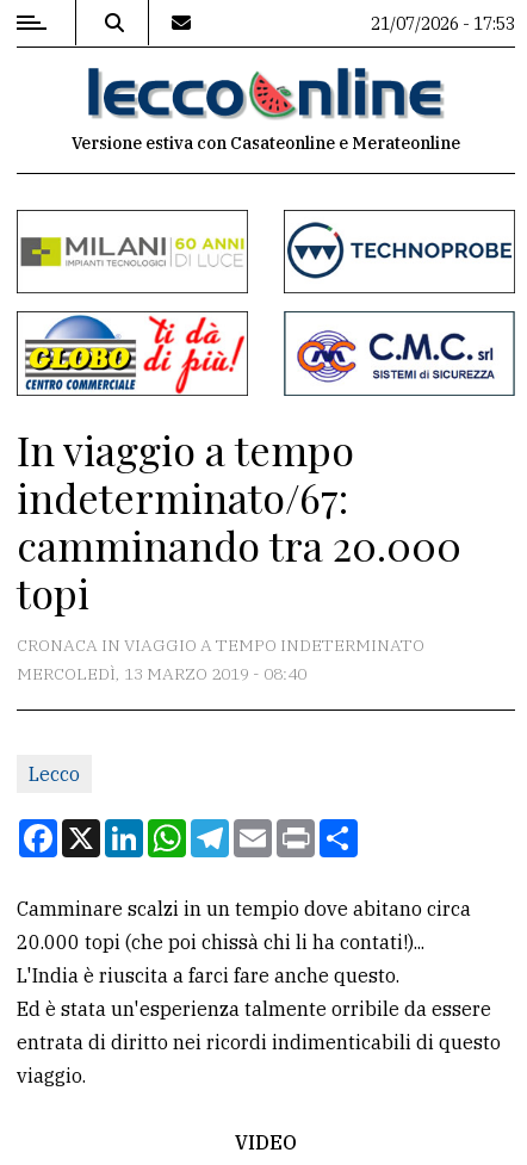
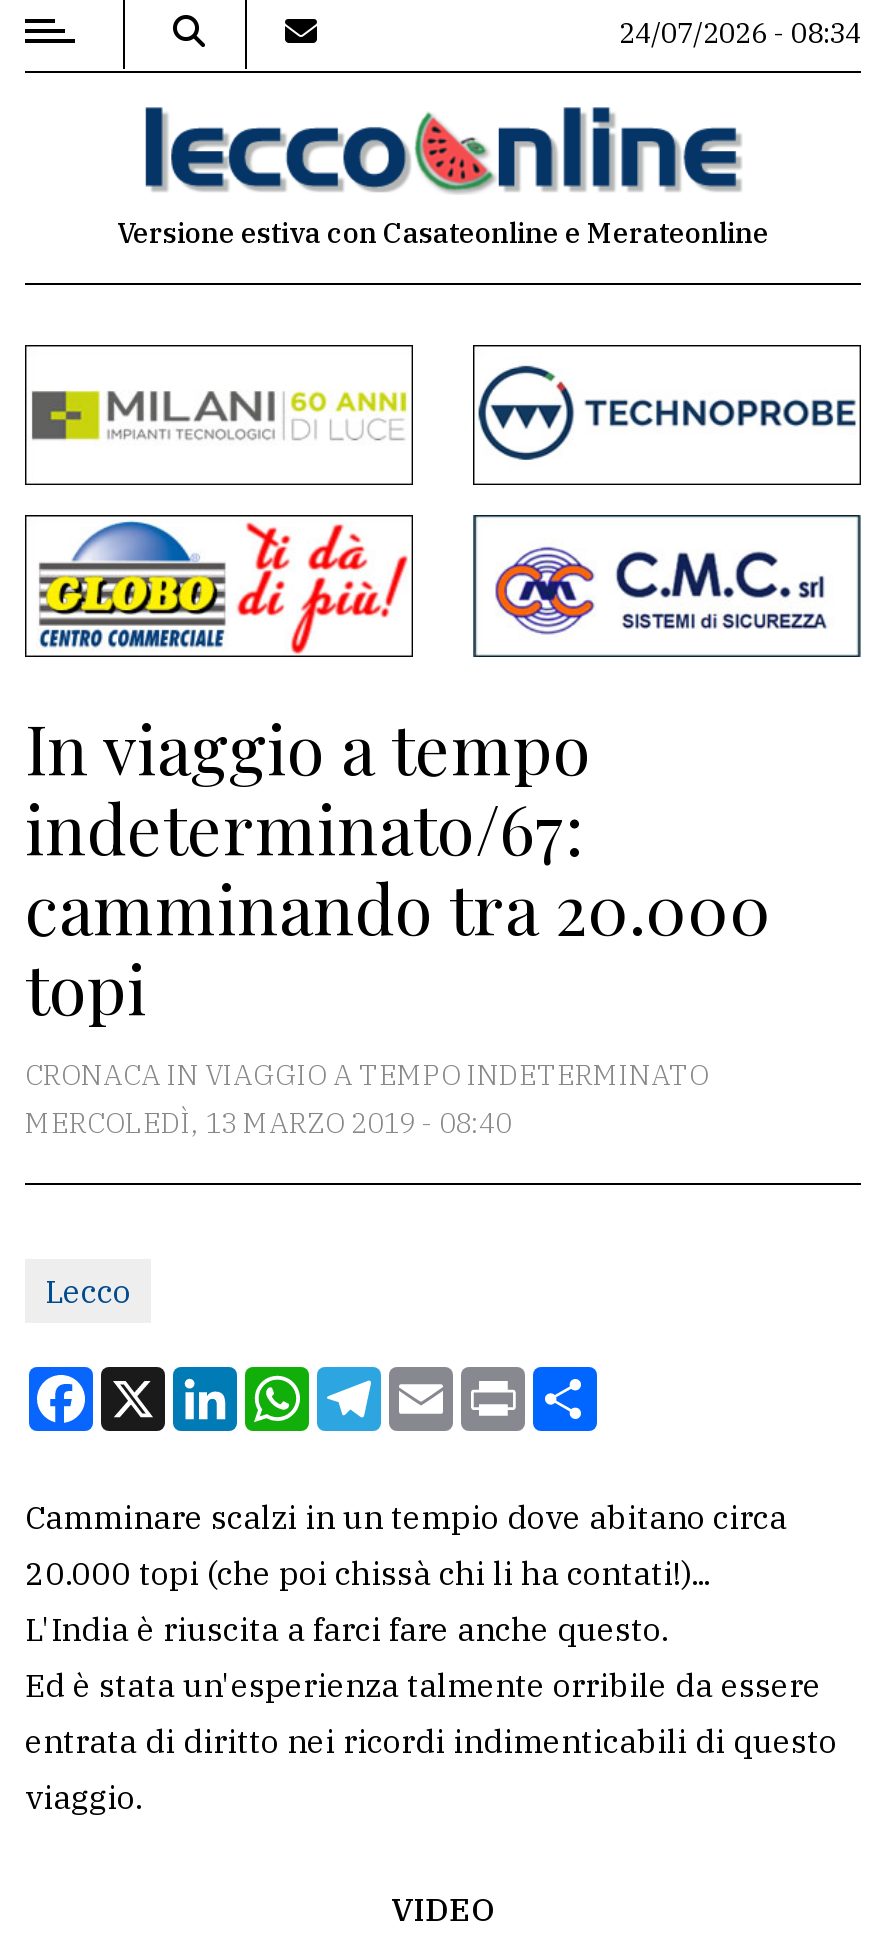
- 21/07/2026 - 17:53
+ 24/07/2026 - 08:34
